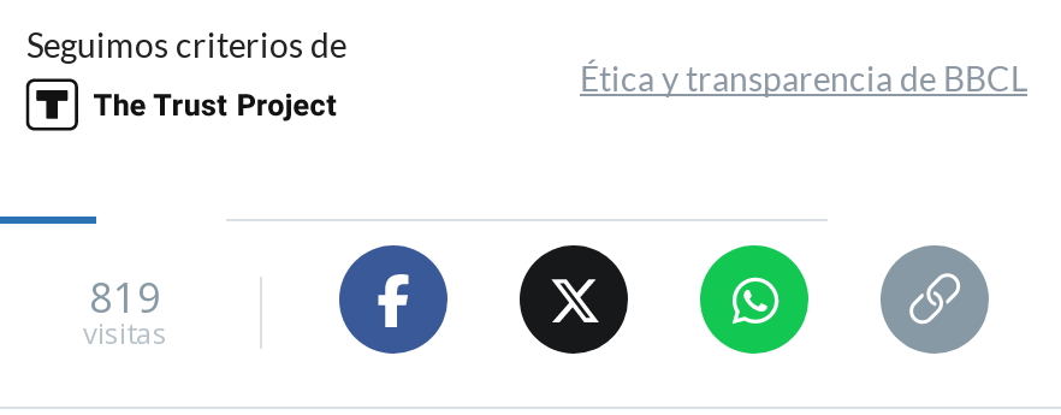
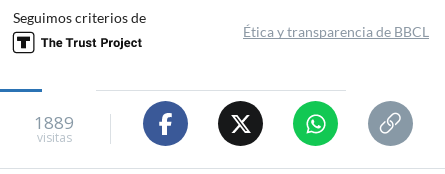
- 819
+ 1889
